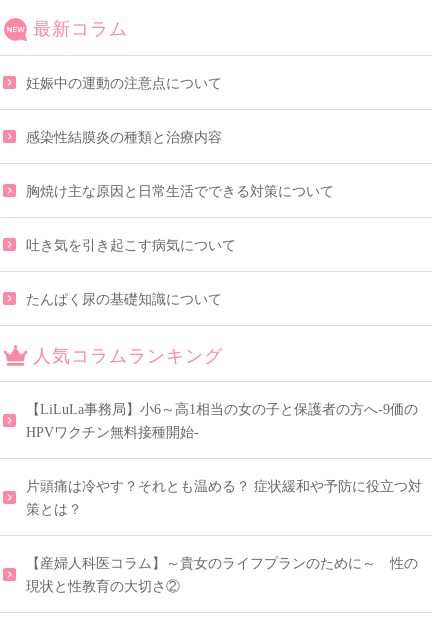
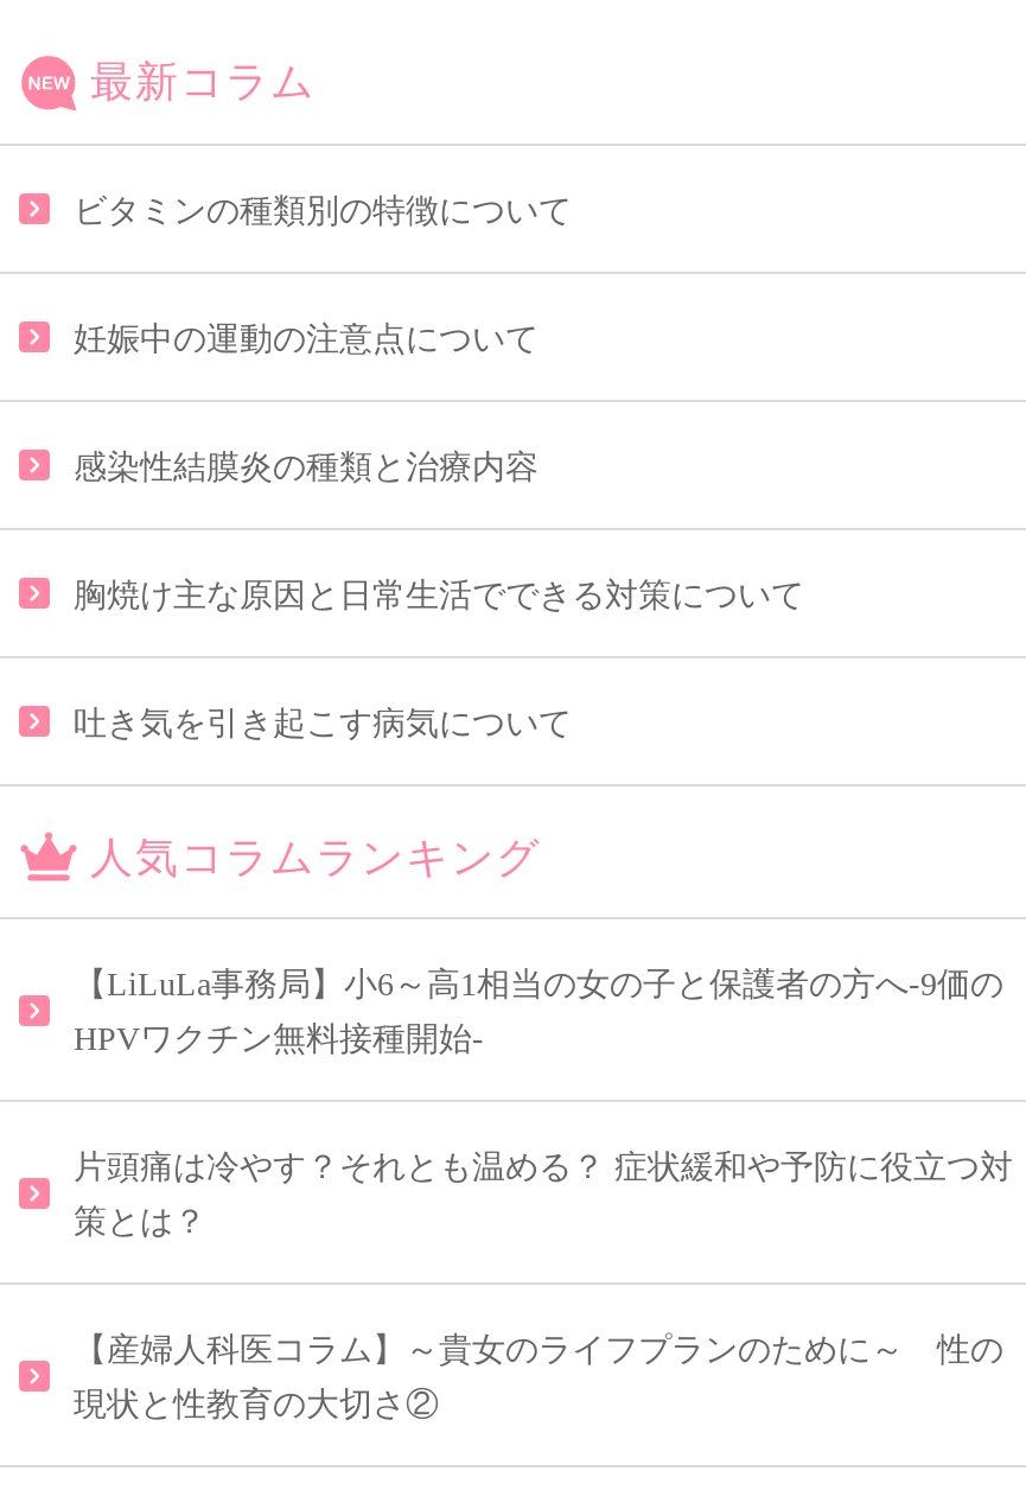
+ ビタミンの種類別の特徴について

moved down: 妊娠中の運動の注意点について | 感染性結膜炎の種類と治療内容 | 胸焼け主な原因と日常生活でできる対策について | 吐き気を引き起こす病気について

- たんぱく尿の基礎知識について
